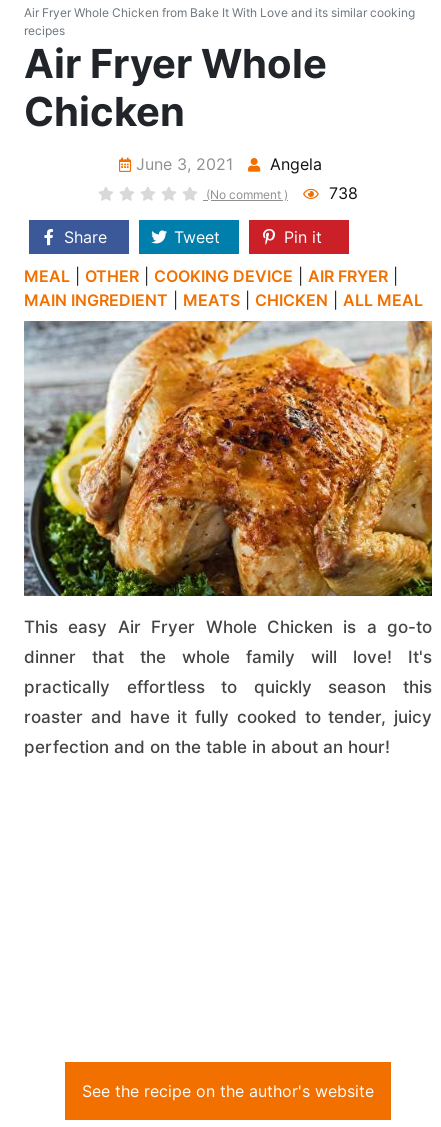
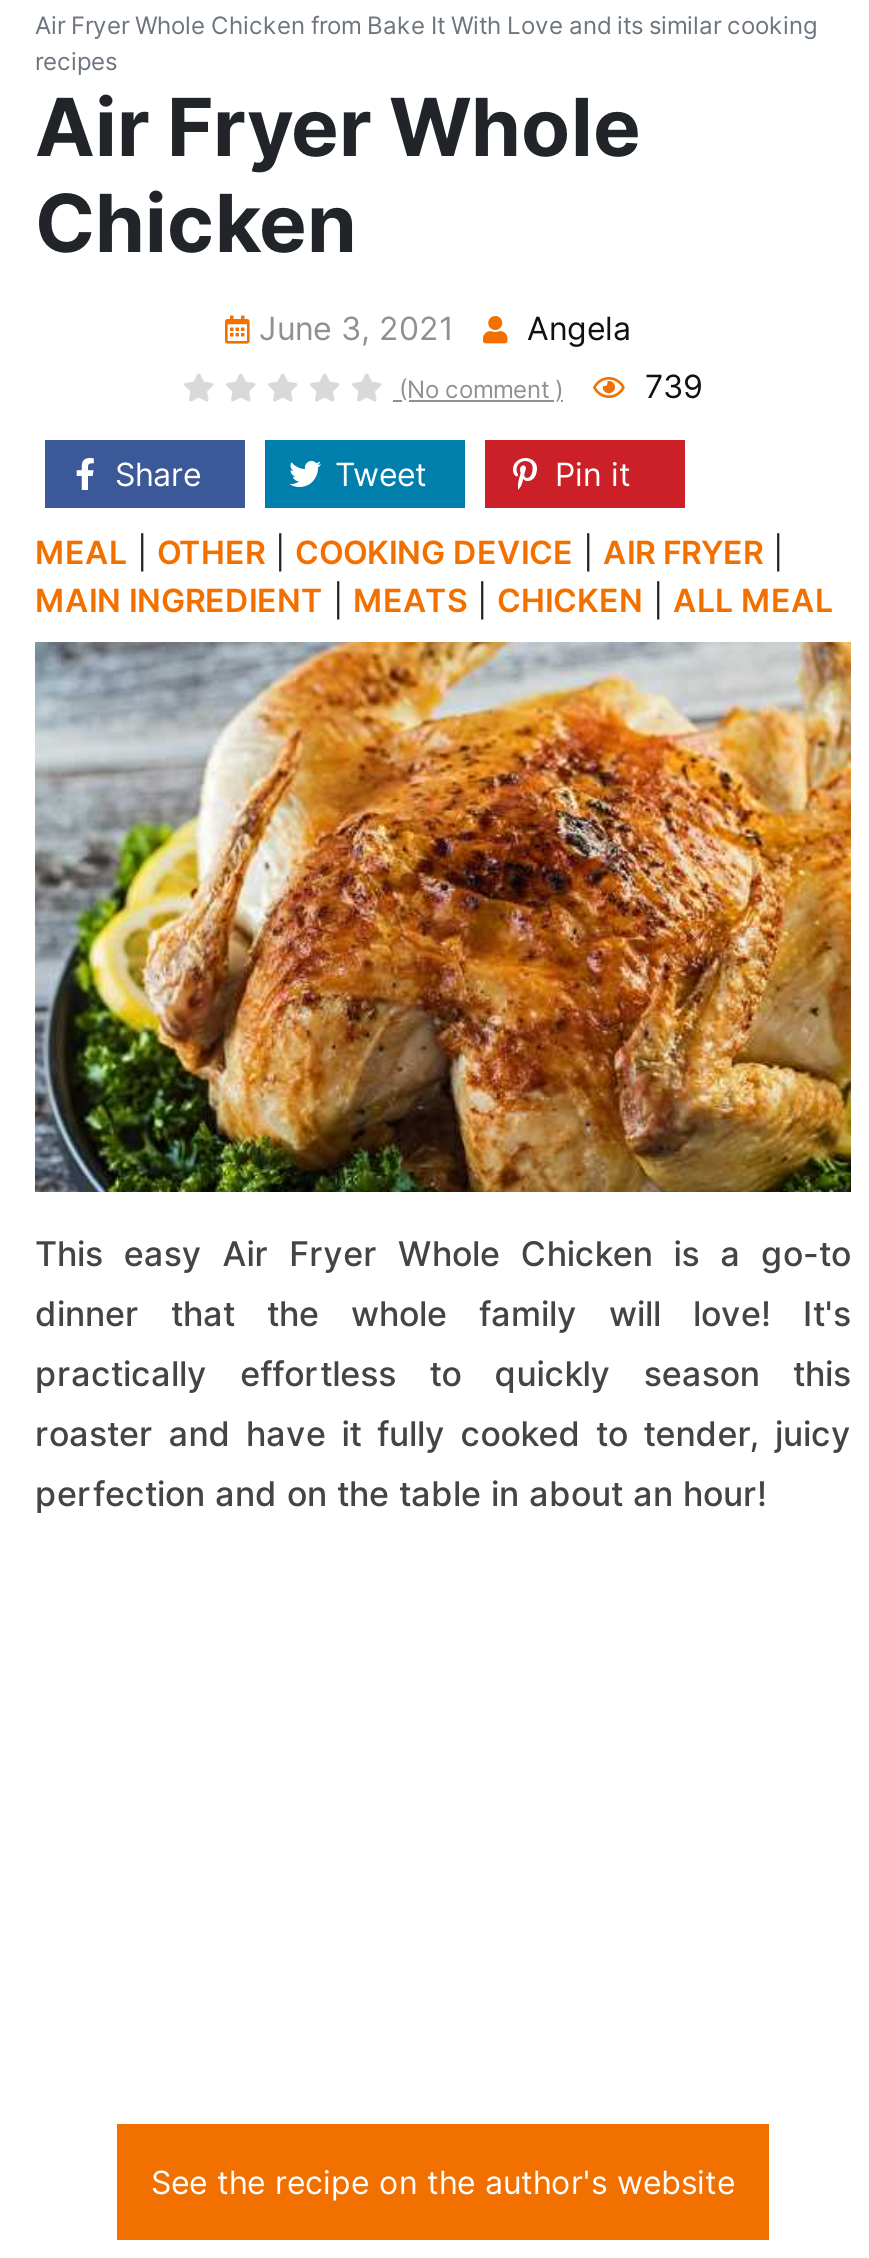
- 738
+ 739
